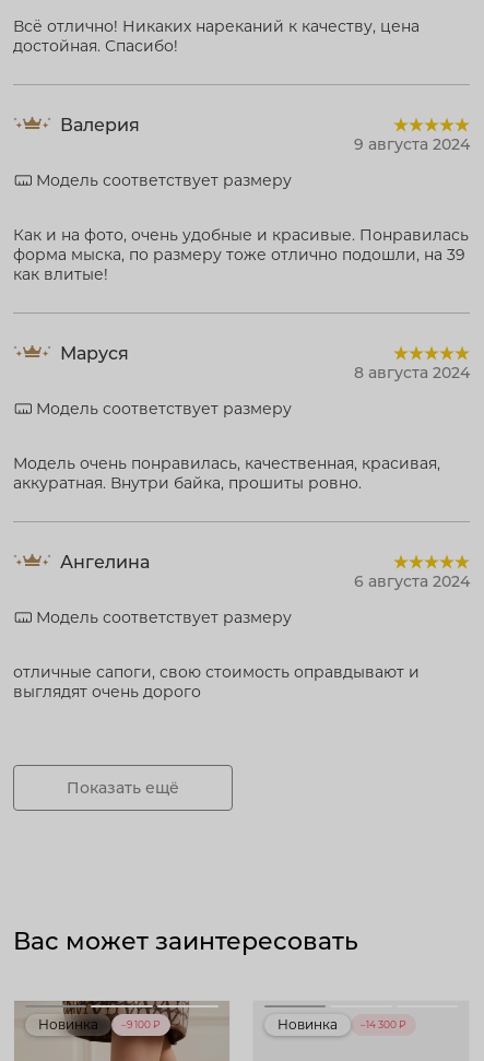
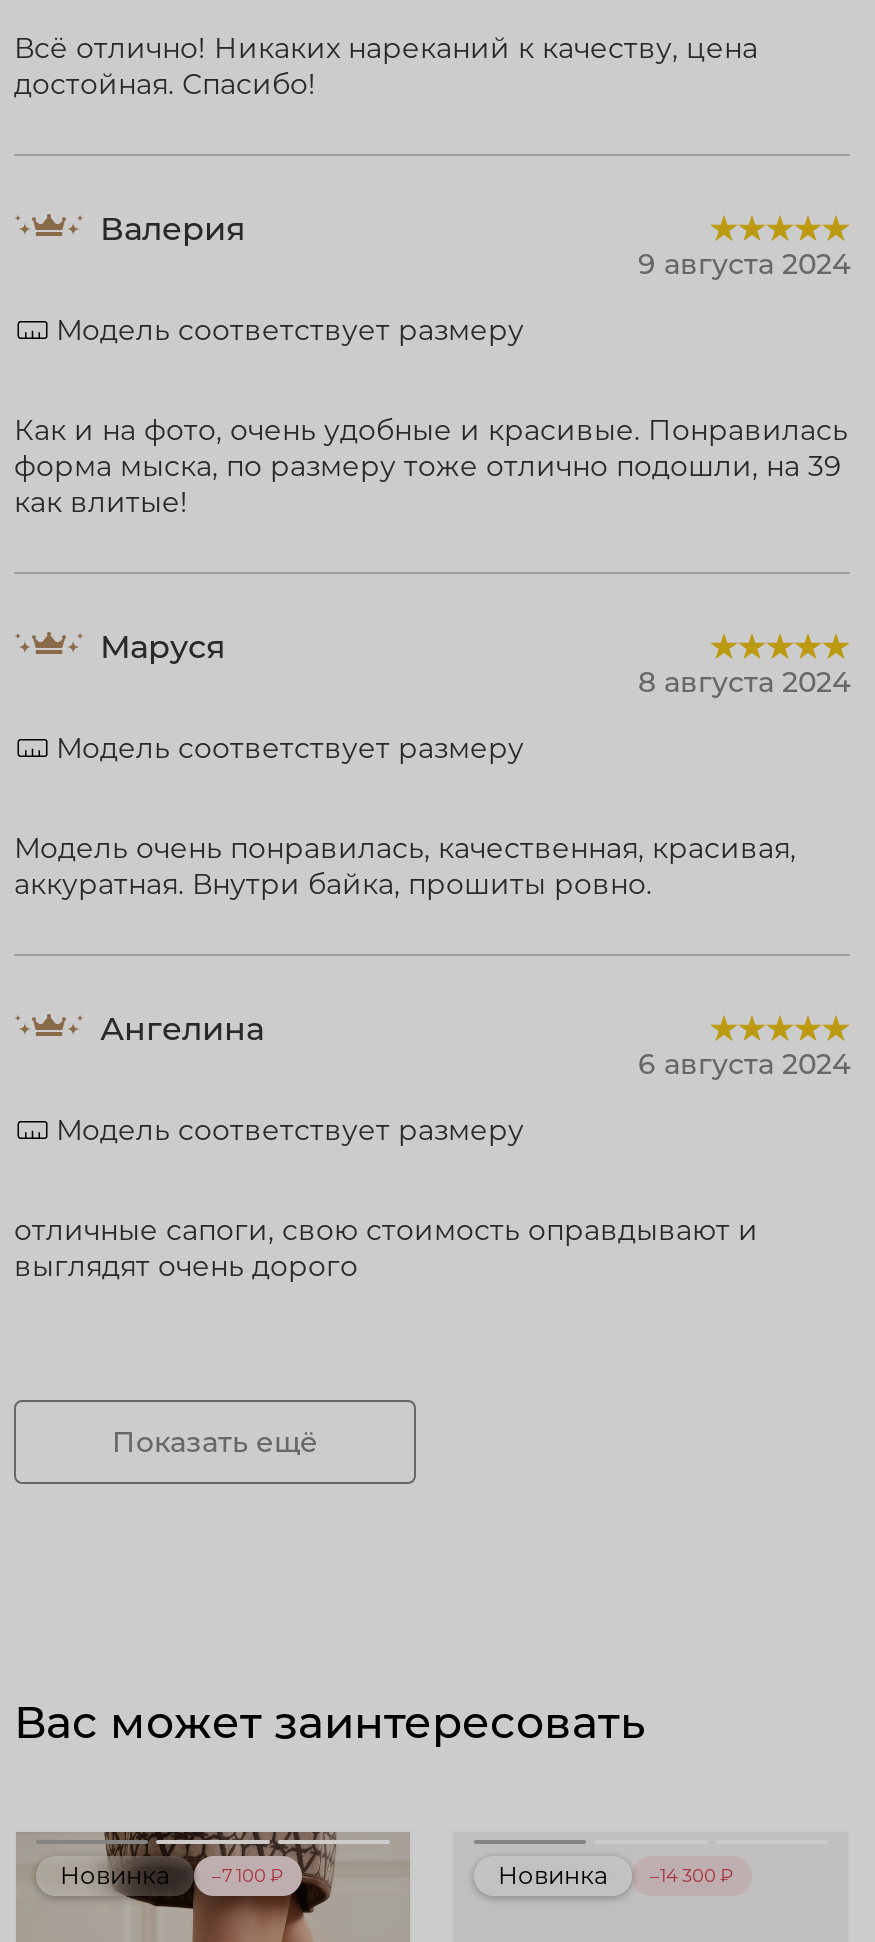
- –9 100 ₽
+ –7 100 ₽
